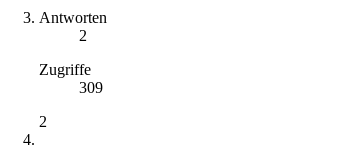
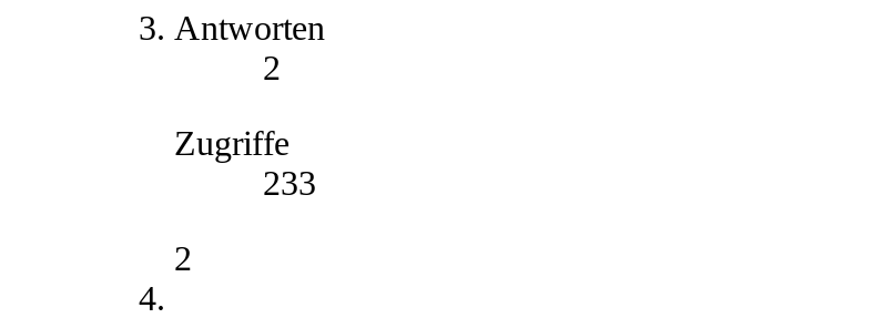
- 309
+ 233
